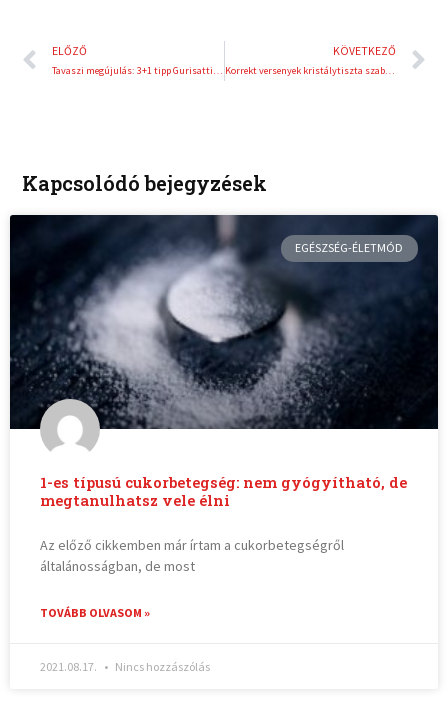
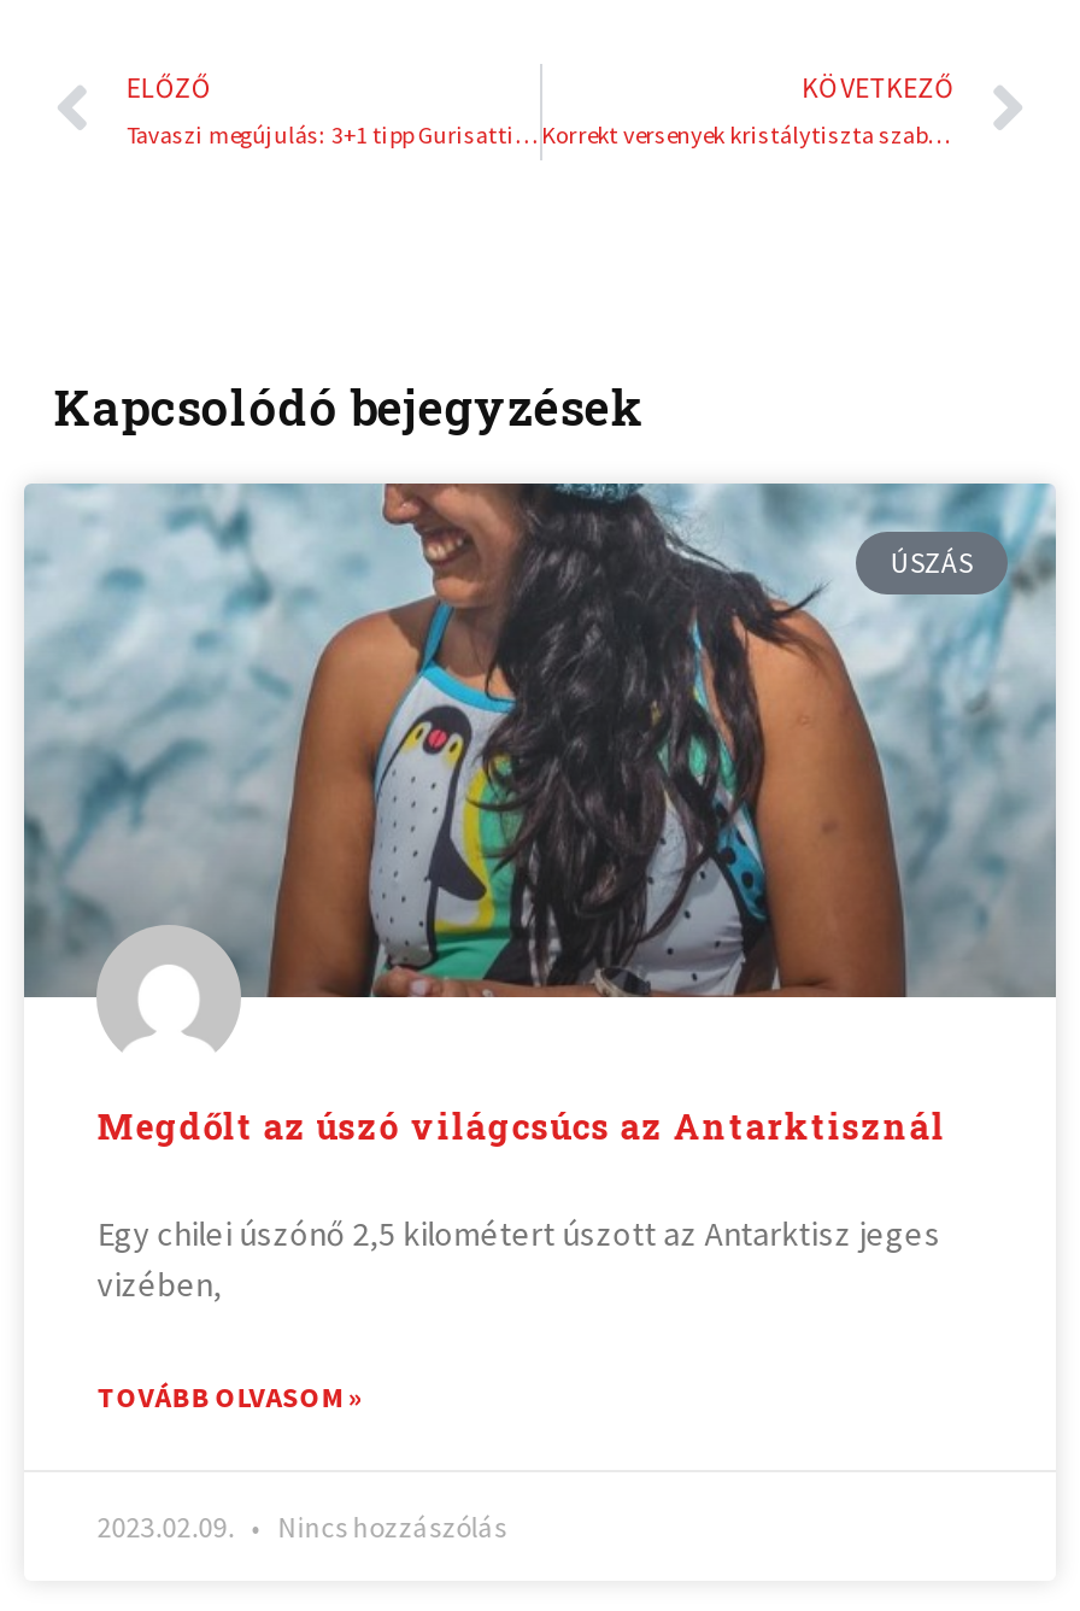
- [image]
- EGÉSZSÉG-ÉLETMÓD
+ [image]
+ ÚSZÁS

- 1-es típusú cukorbetegség: nem gyógyítható, de
- megtanulhatsz vele élni
+ Megdőlt az úszó világcsúcs az Antarktisznál

- Az előző cikkemben már írtam a cukorbetegségről
- általánosságban, de most
+ Egy chilei úszónő 2,5 kilométert úszott az Antarktisz jeges
+ vizében,

- 2021.08.17. Nincs hozzászólás
+ 2023.02.09. Nincs hozzászólás
